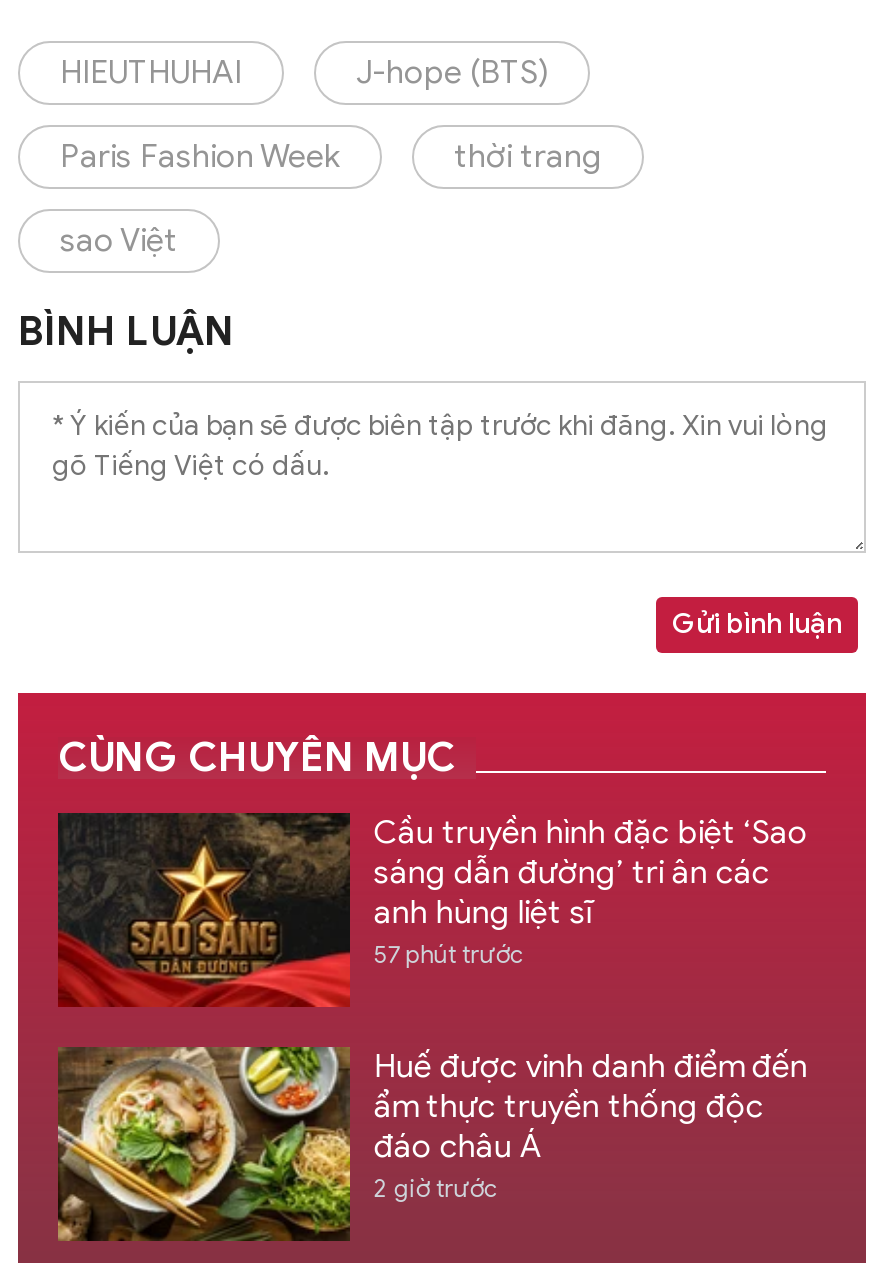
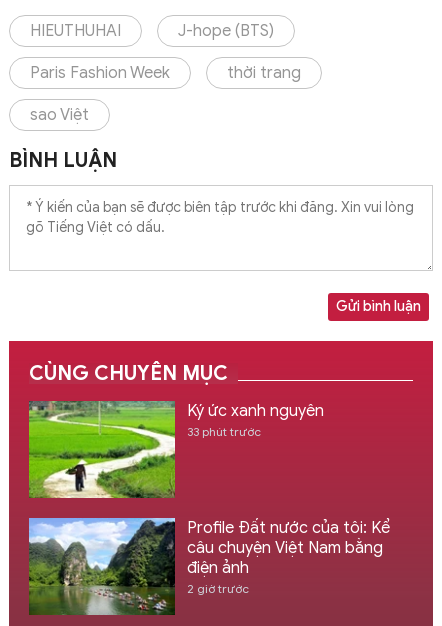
- [image]
- Cầu truyền hình đặc biệt ‘Sao
- sáng dẫn đường’ tri ân các
- anh hùng liệt sĩ
- 57 phút trước
+ [image]
+ Ký ức xanh nguyên
+ 33 phút trước

- [image]
- Huế được vinh danh điểm đến
- ẩm thực truyền thống độc
- đáo châu Á
+ [image]
+ Profile Đất nước của tôi: Kể
+ câu chuyện Việt Nam bằng
+ điện ảnh
